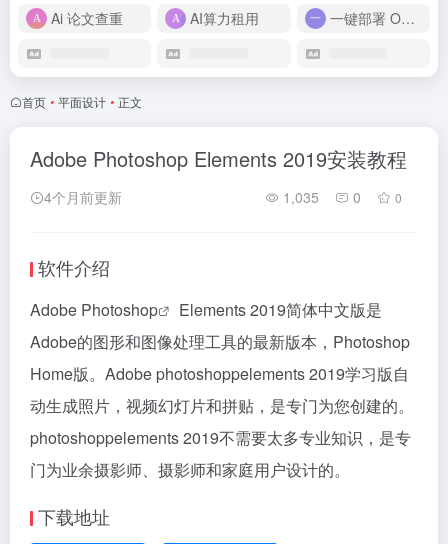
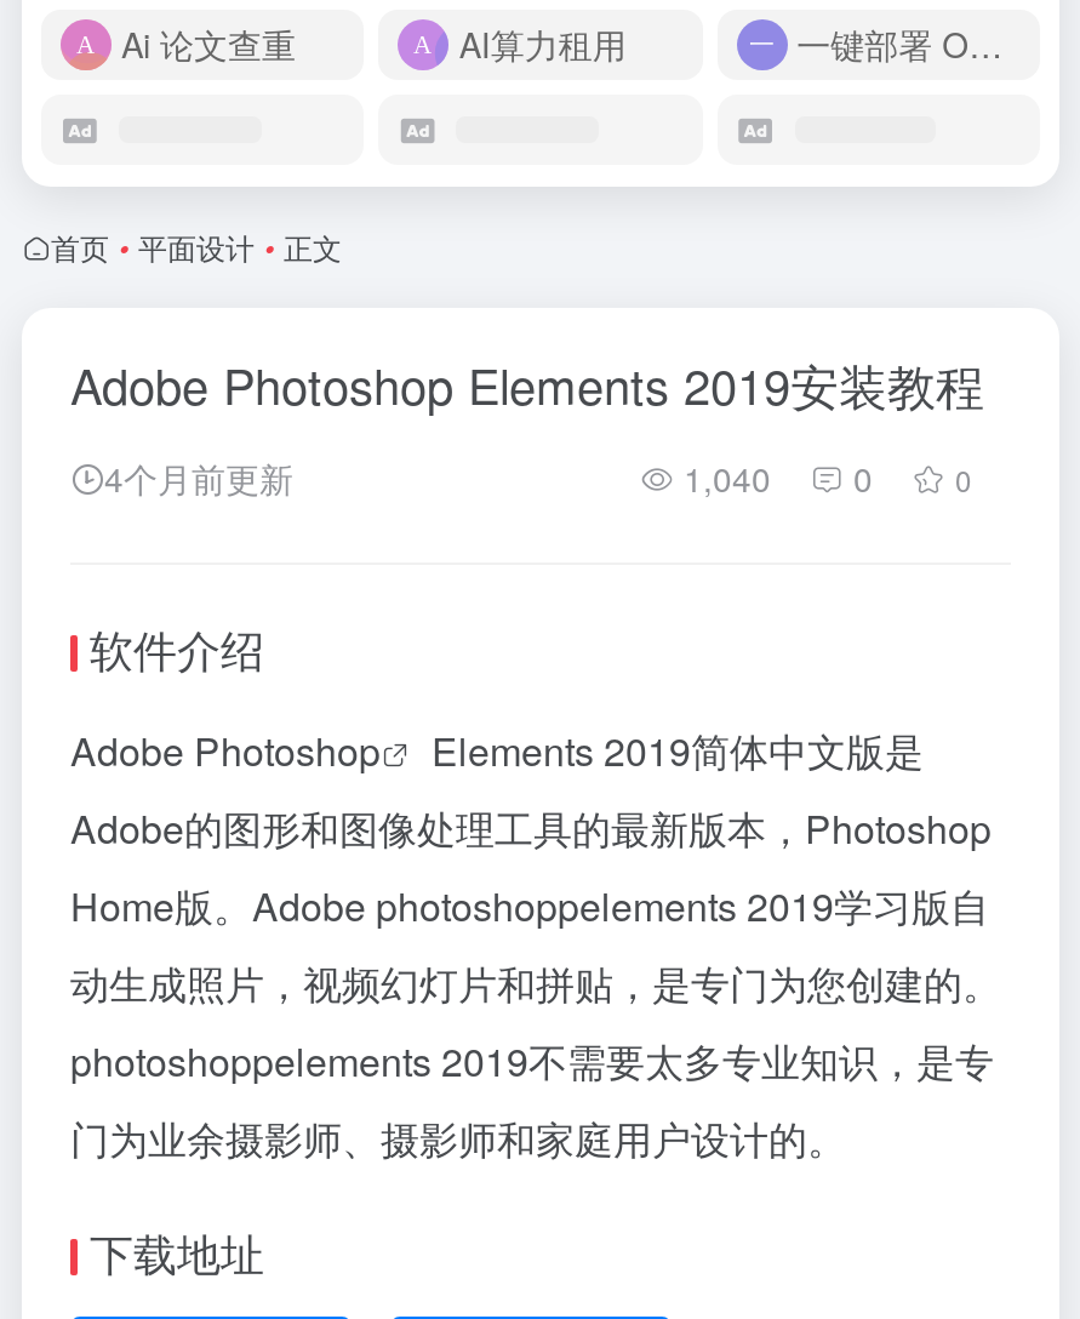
- 1,035 0 0
+ 1,040 0 0
